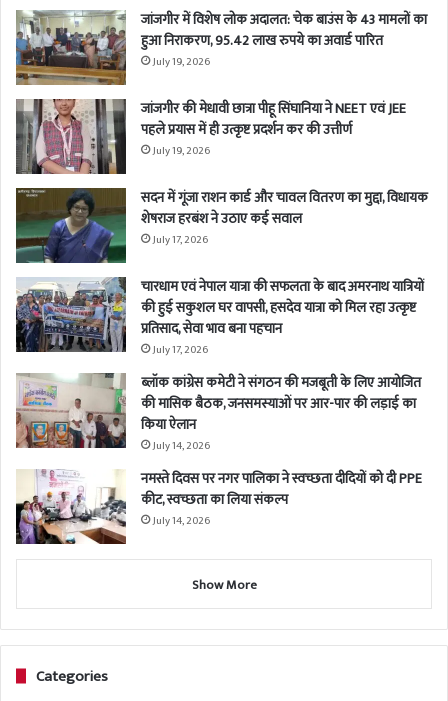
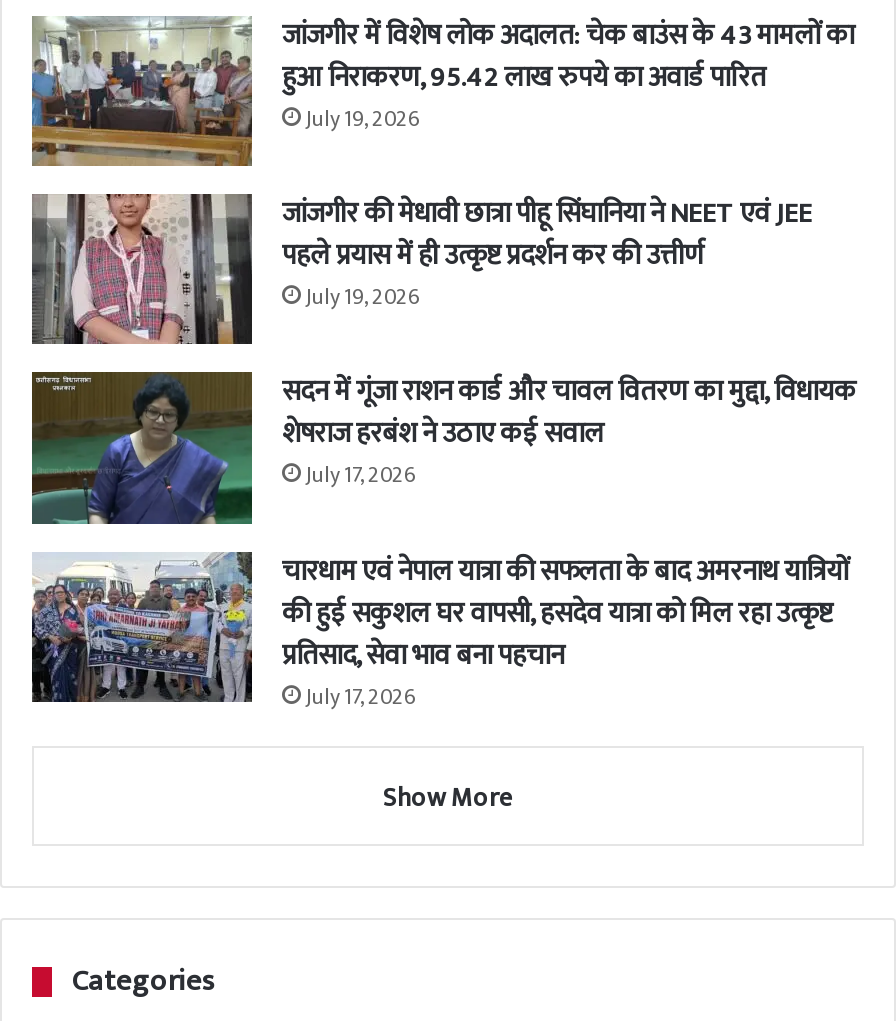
- [image]
- ब्लॉक कांग्रेस कमेटी ने संगठन की मजबूती के लिए आयोजित
- की मासिक बैठक, जनसमस्याओं पर आर-पार की लड़ाई का
- किया ऐलान
- July 14, 2026
- नमस्ते दिवस पर नगर पालिका ने स्वच्छता दीदियों को दी PPE
- कीट, स्वच्छता का लिया संकल्प
- July 14, 2026

- [image]
